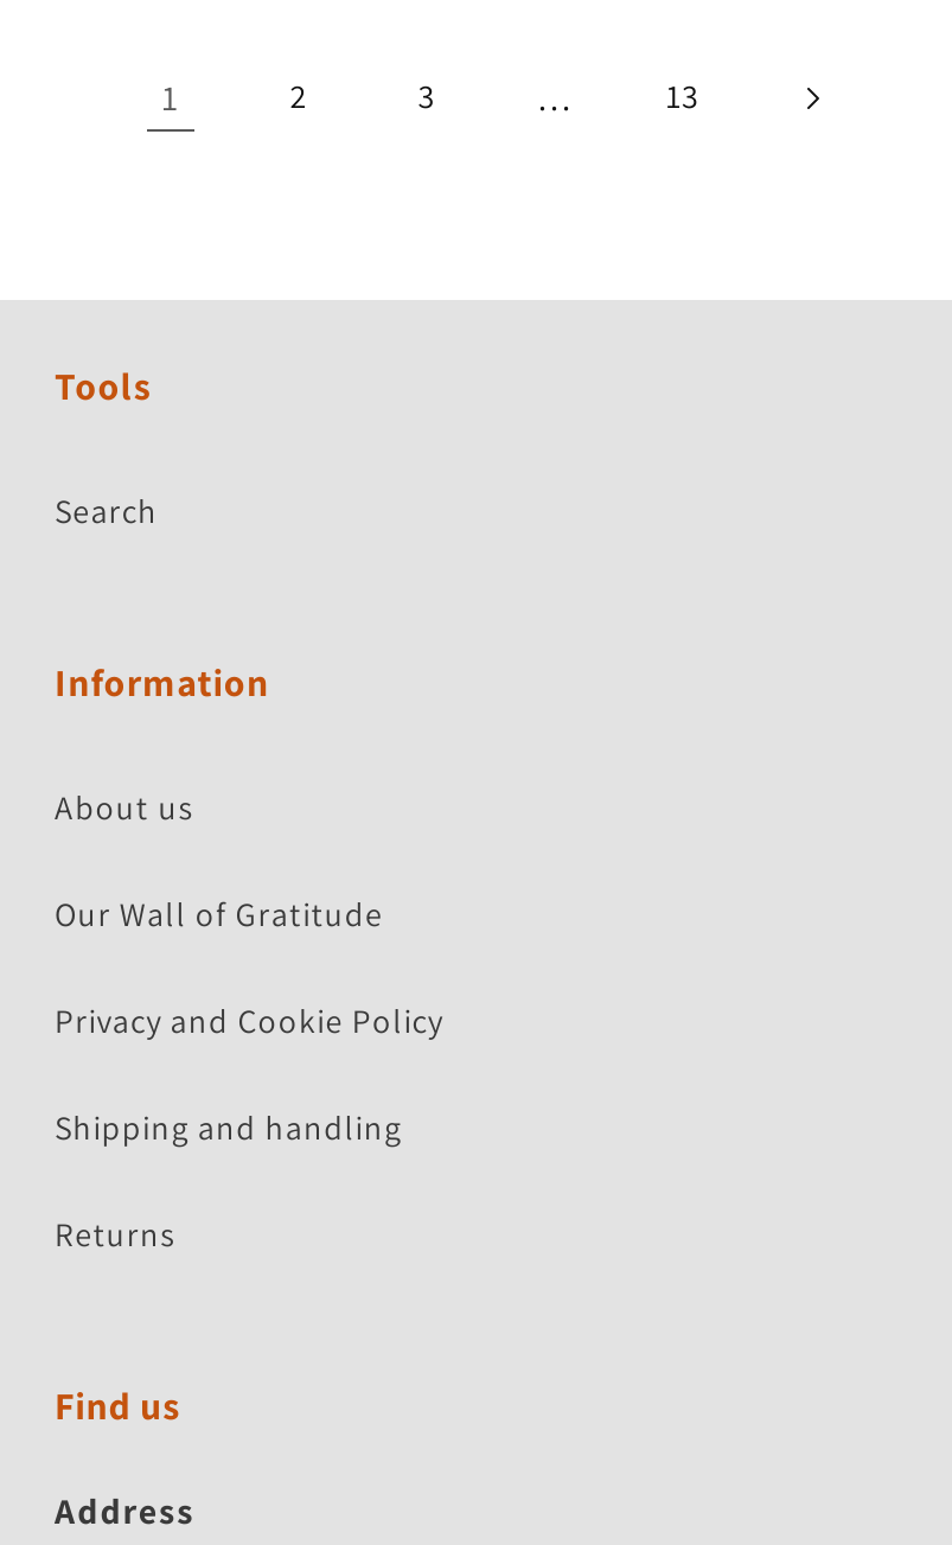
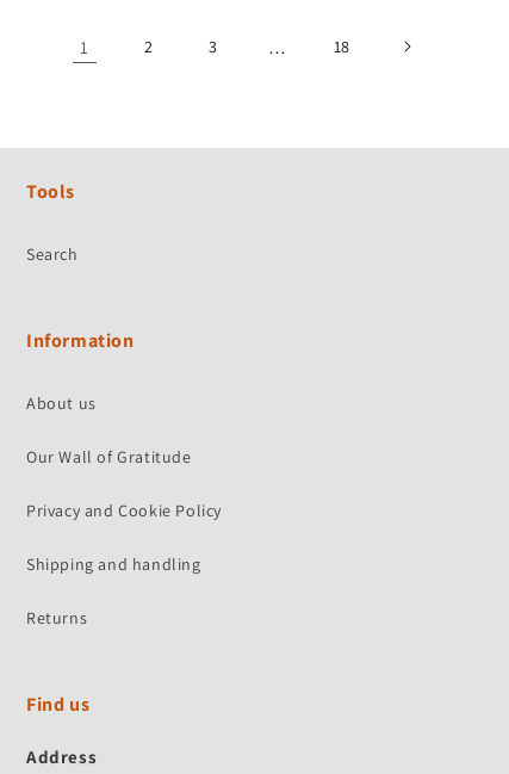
- 13
+ 18
